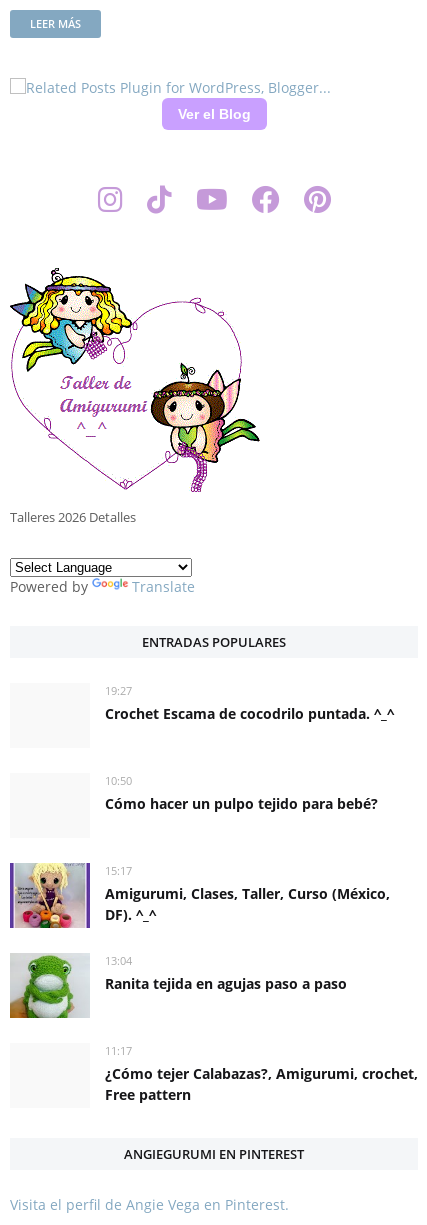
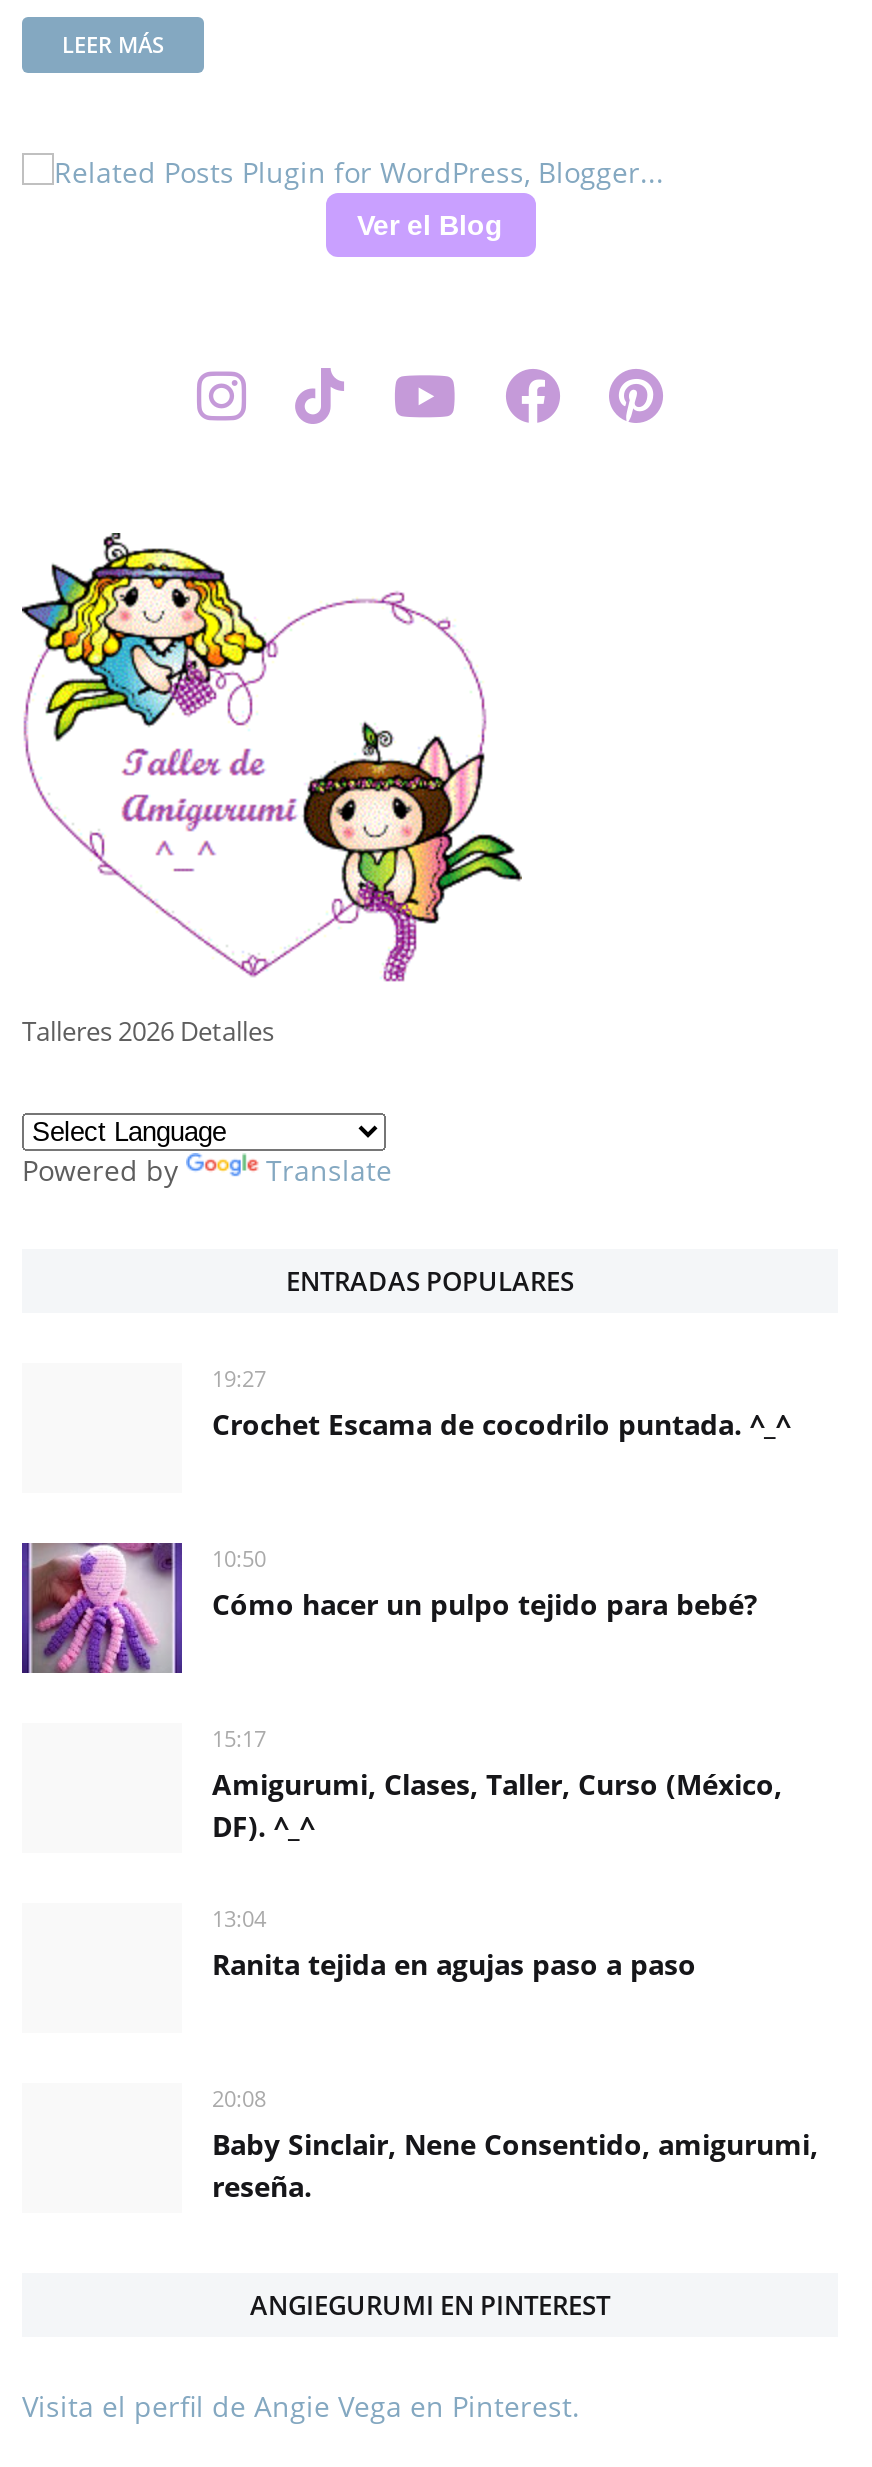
+ [image]

- [image]

- [image]

- 11:17
- ¿Cómo tejer Calabazas?, Amigurumi, crochet,
- Free pattern
+ 20:08
+ Baby Sinclair, Nene Consentido, amigurumi,
+ reseña.
